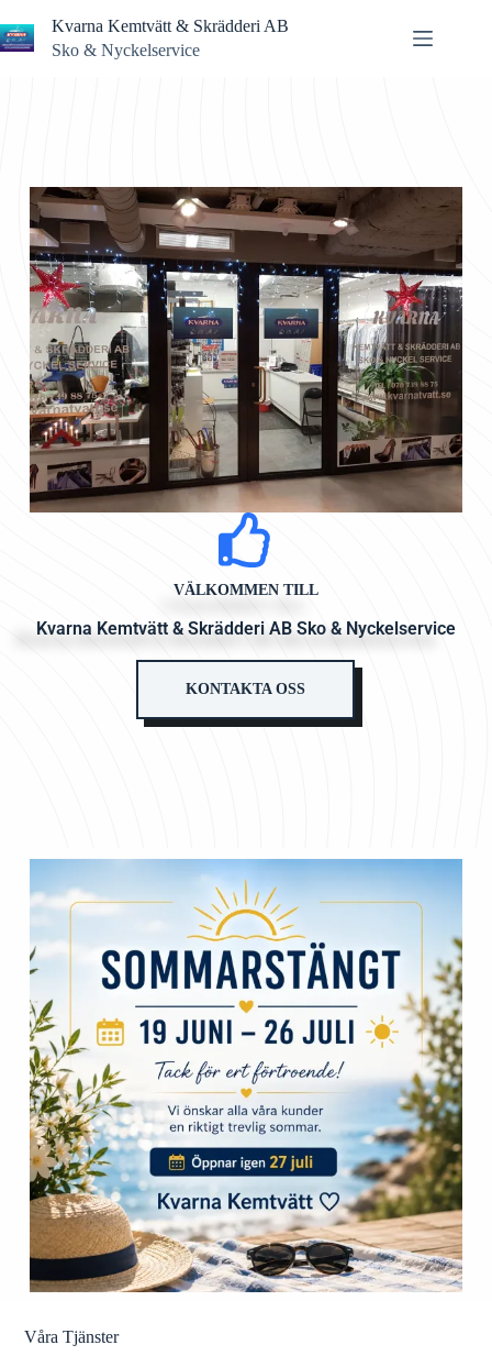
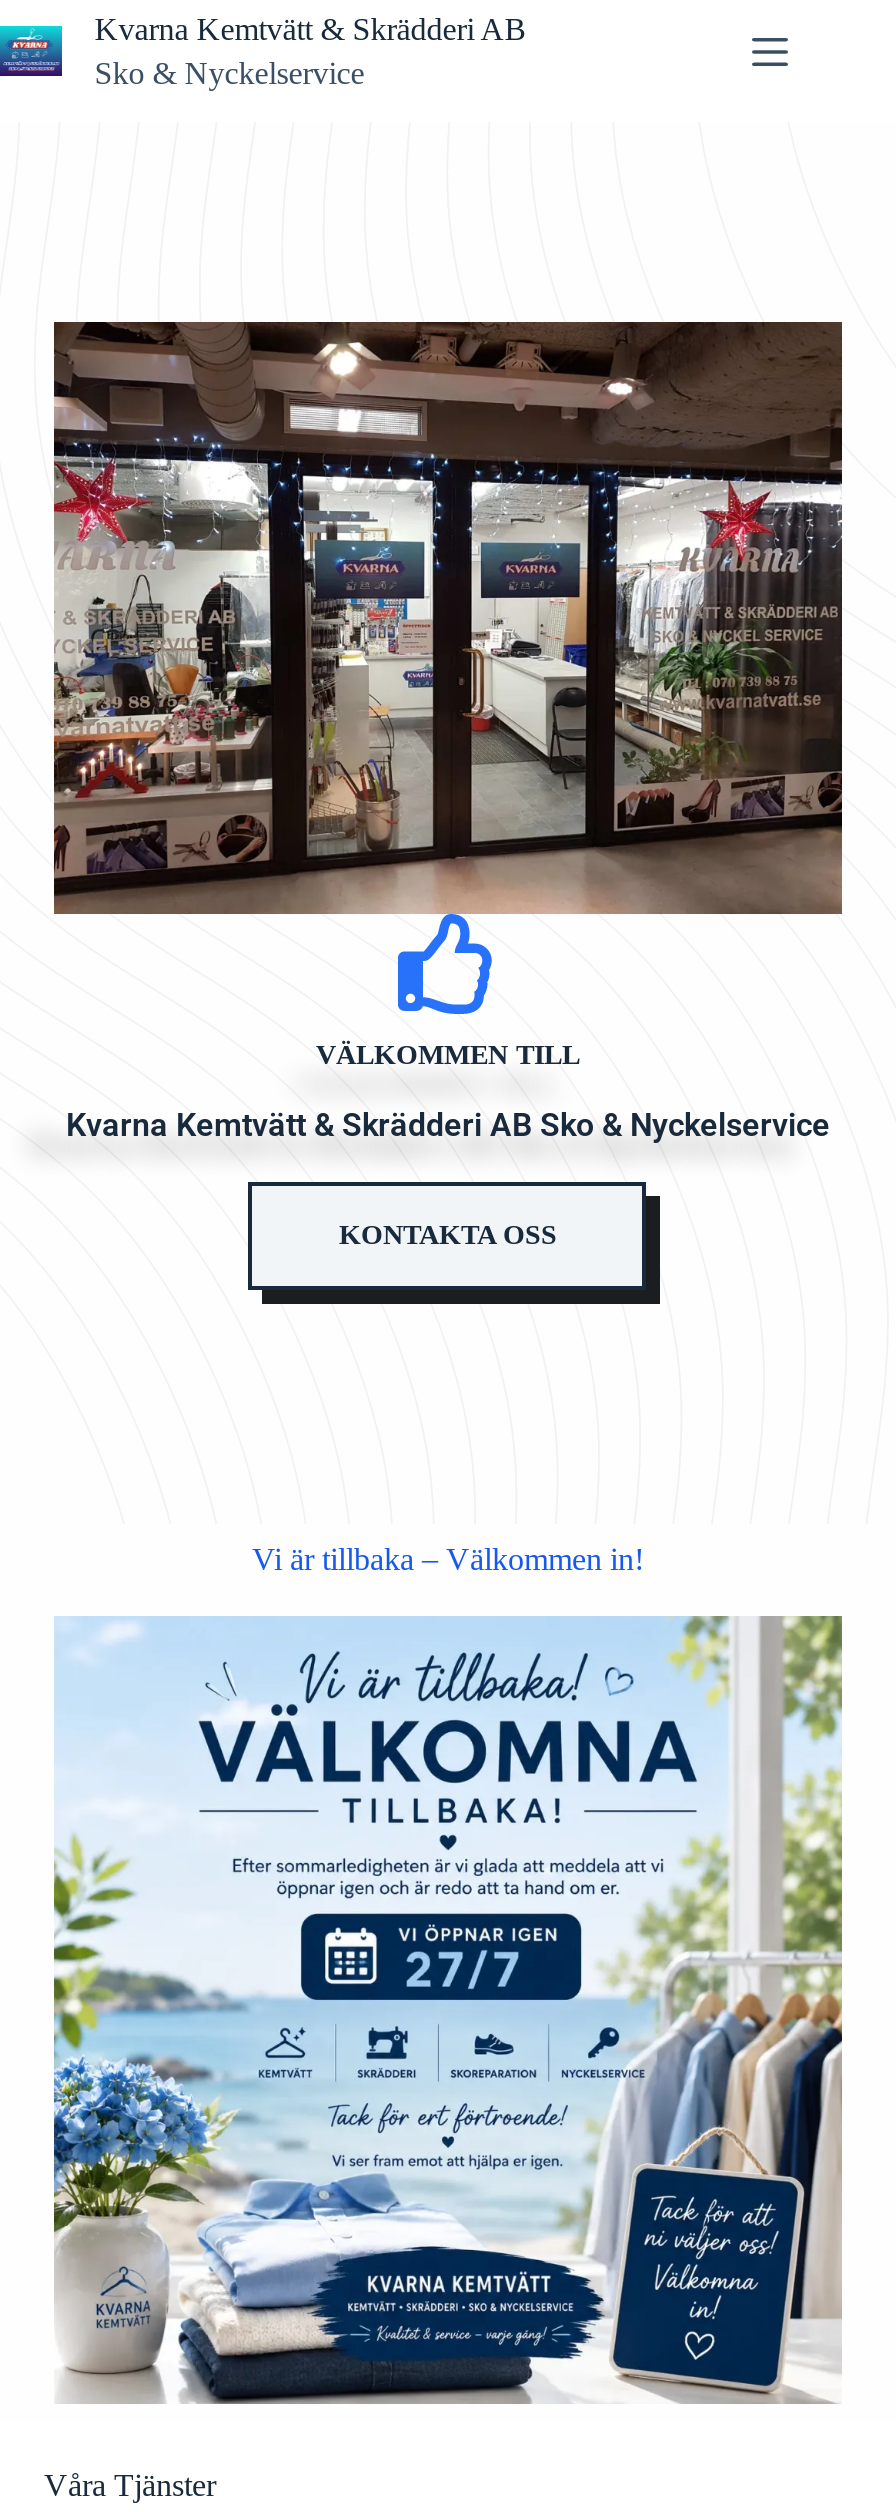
+ Vi är tillbaka – Välkommen in!

- [image]
+ [image]
